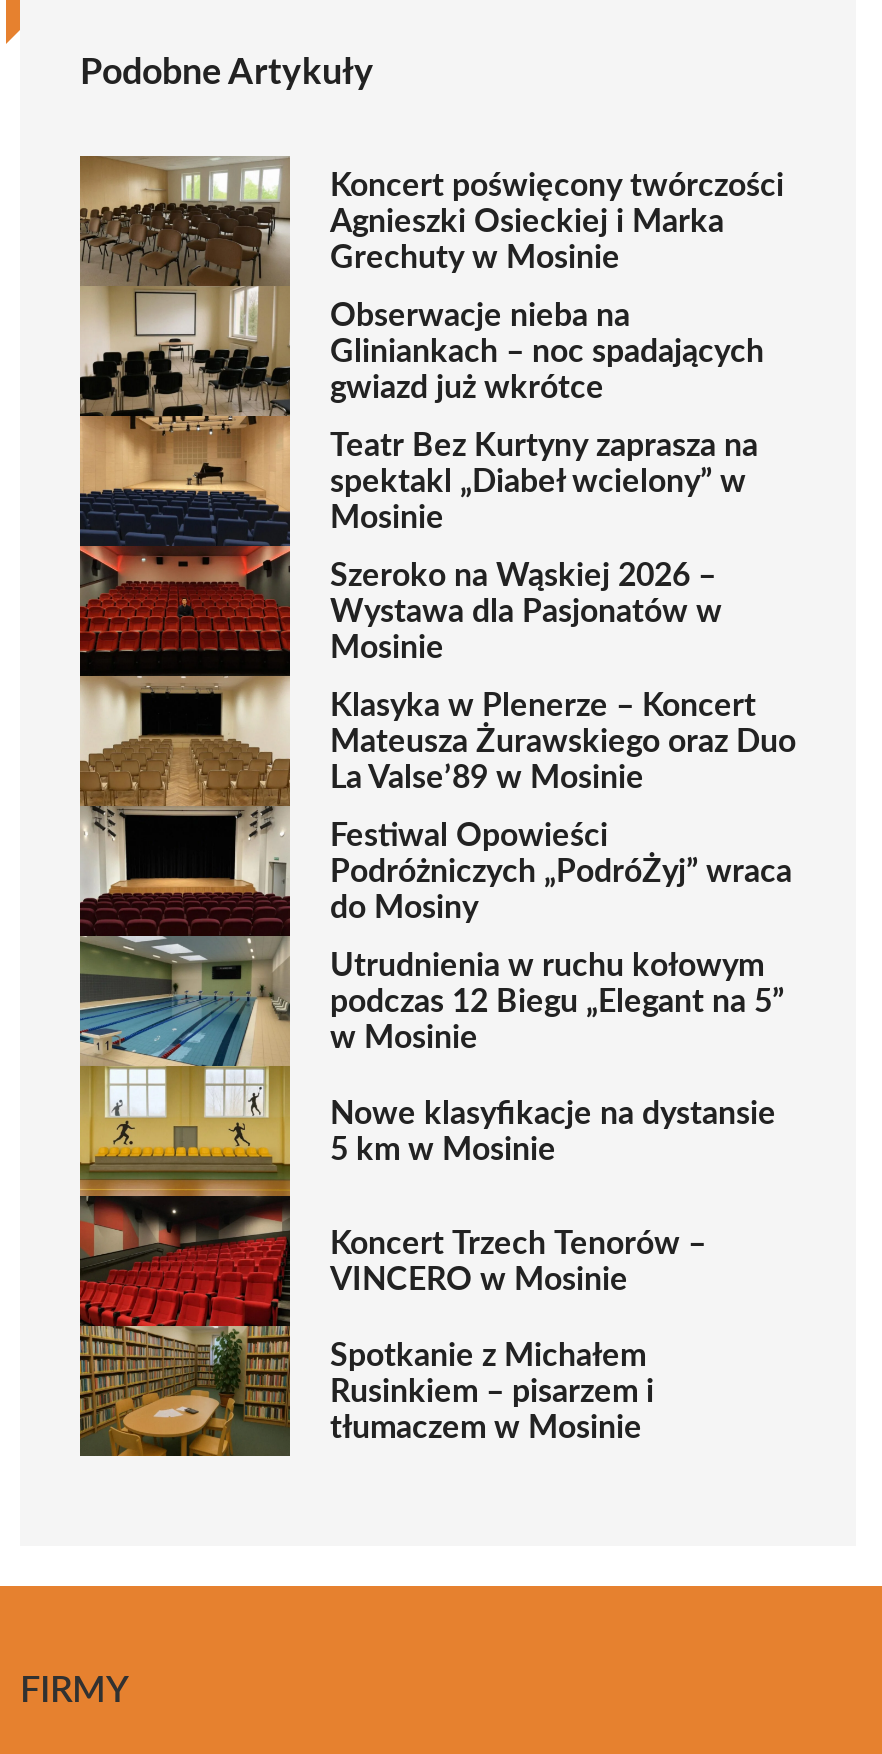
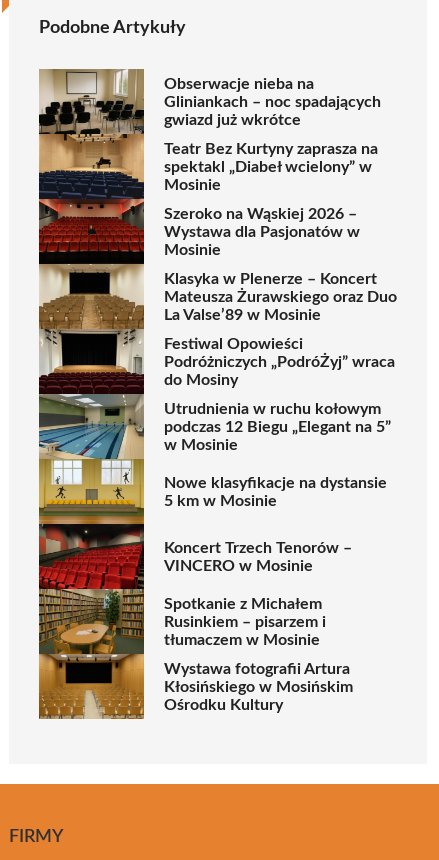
- [image]
- Koncert poświęcony twórczości
- Agnieszki Osieckiej i Marka
- Grechuty w Mosinie

moved up: Obserwacje nieba na | Gliniankach – noc spadających | gwiazd już wkrótce | ... | Rusinkiem – pisarzem i | tłumaczem w Mosinie

+ [image]
+ Wystawa fotografii Artura
+ Kłosińskiego w Mosińskim
+ Ośrodku Kultury
